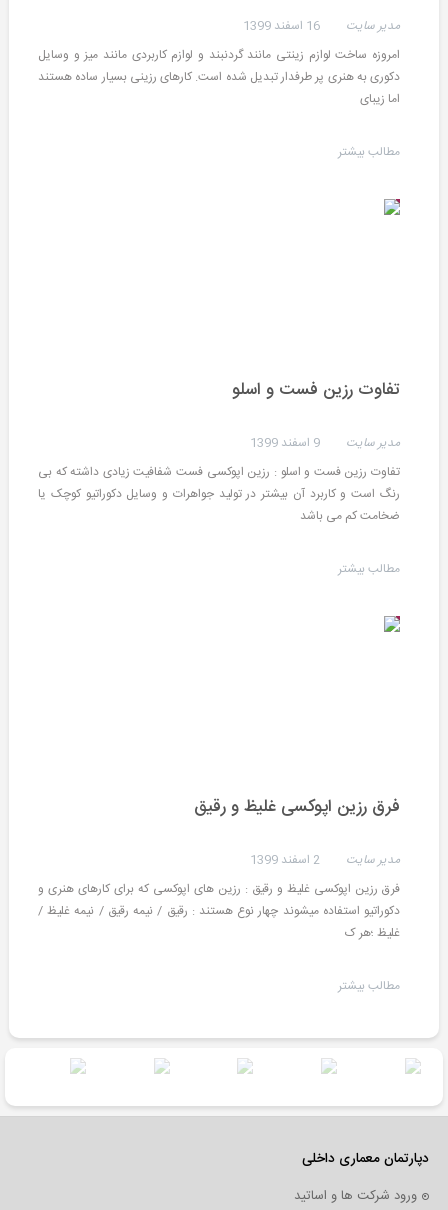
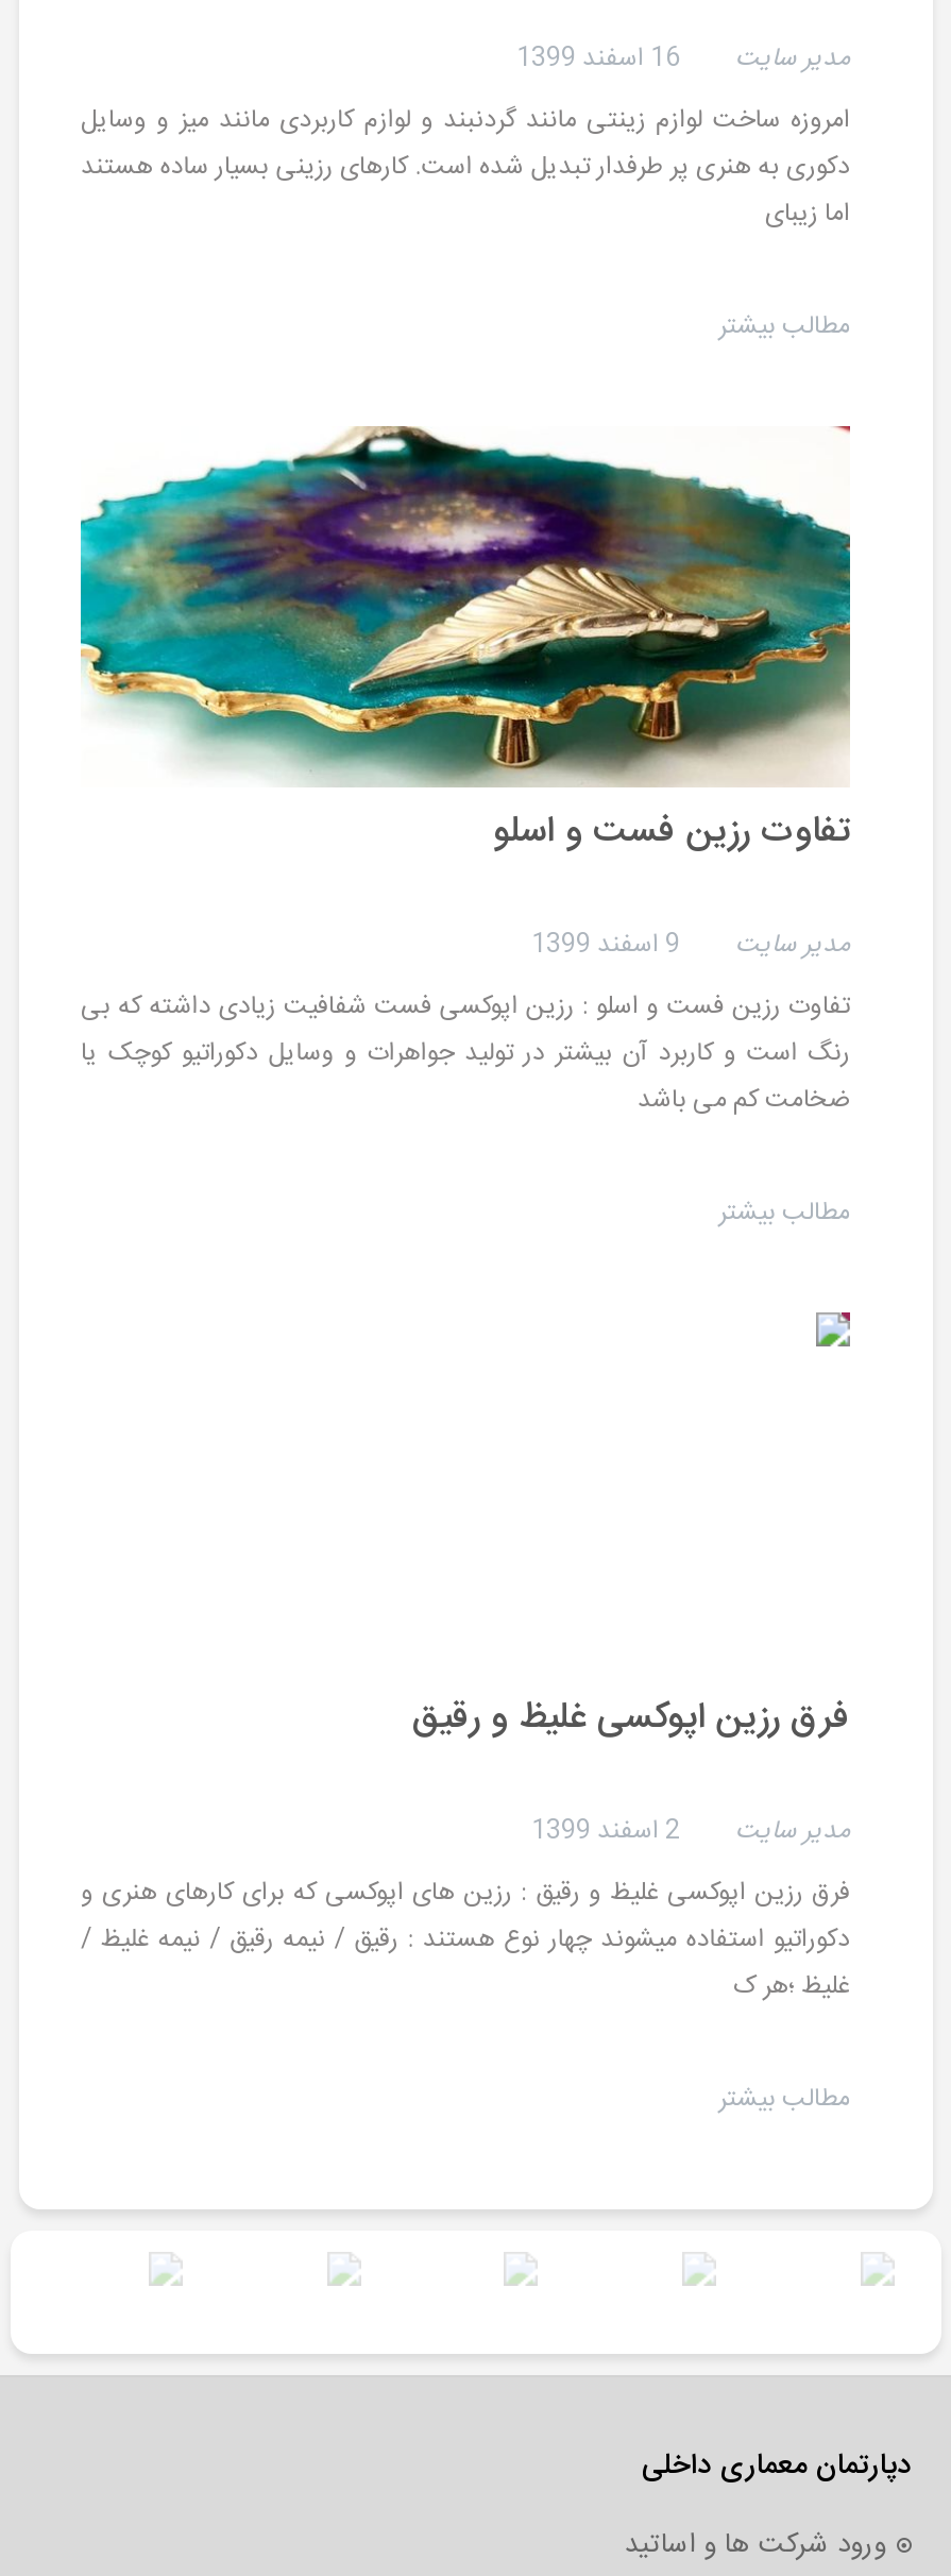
+ [image]
